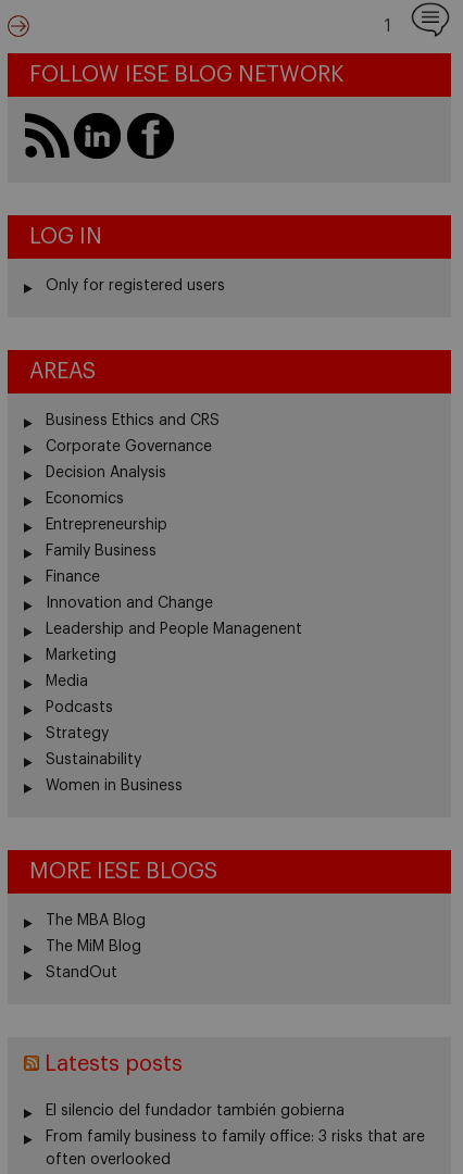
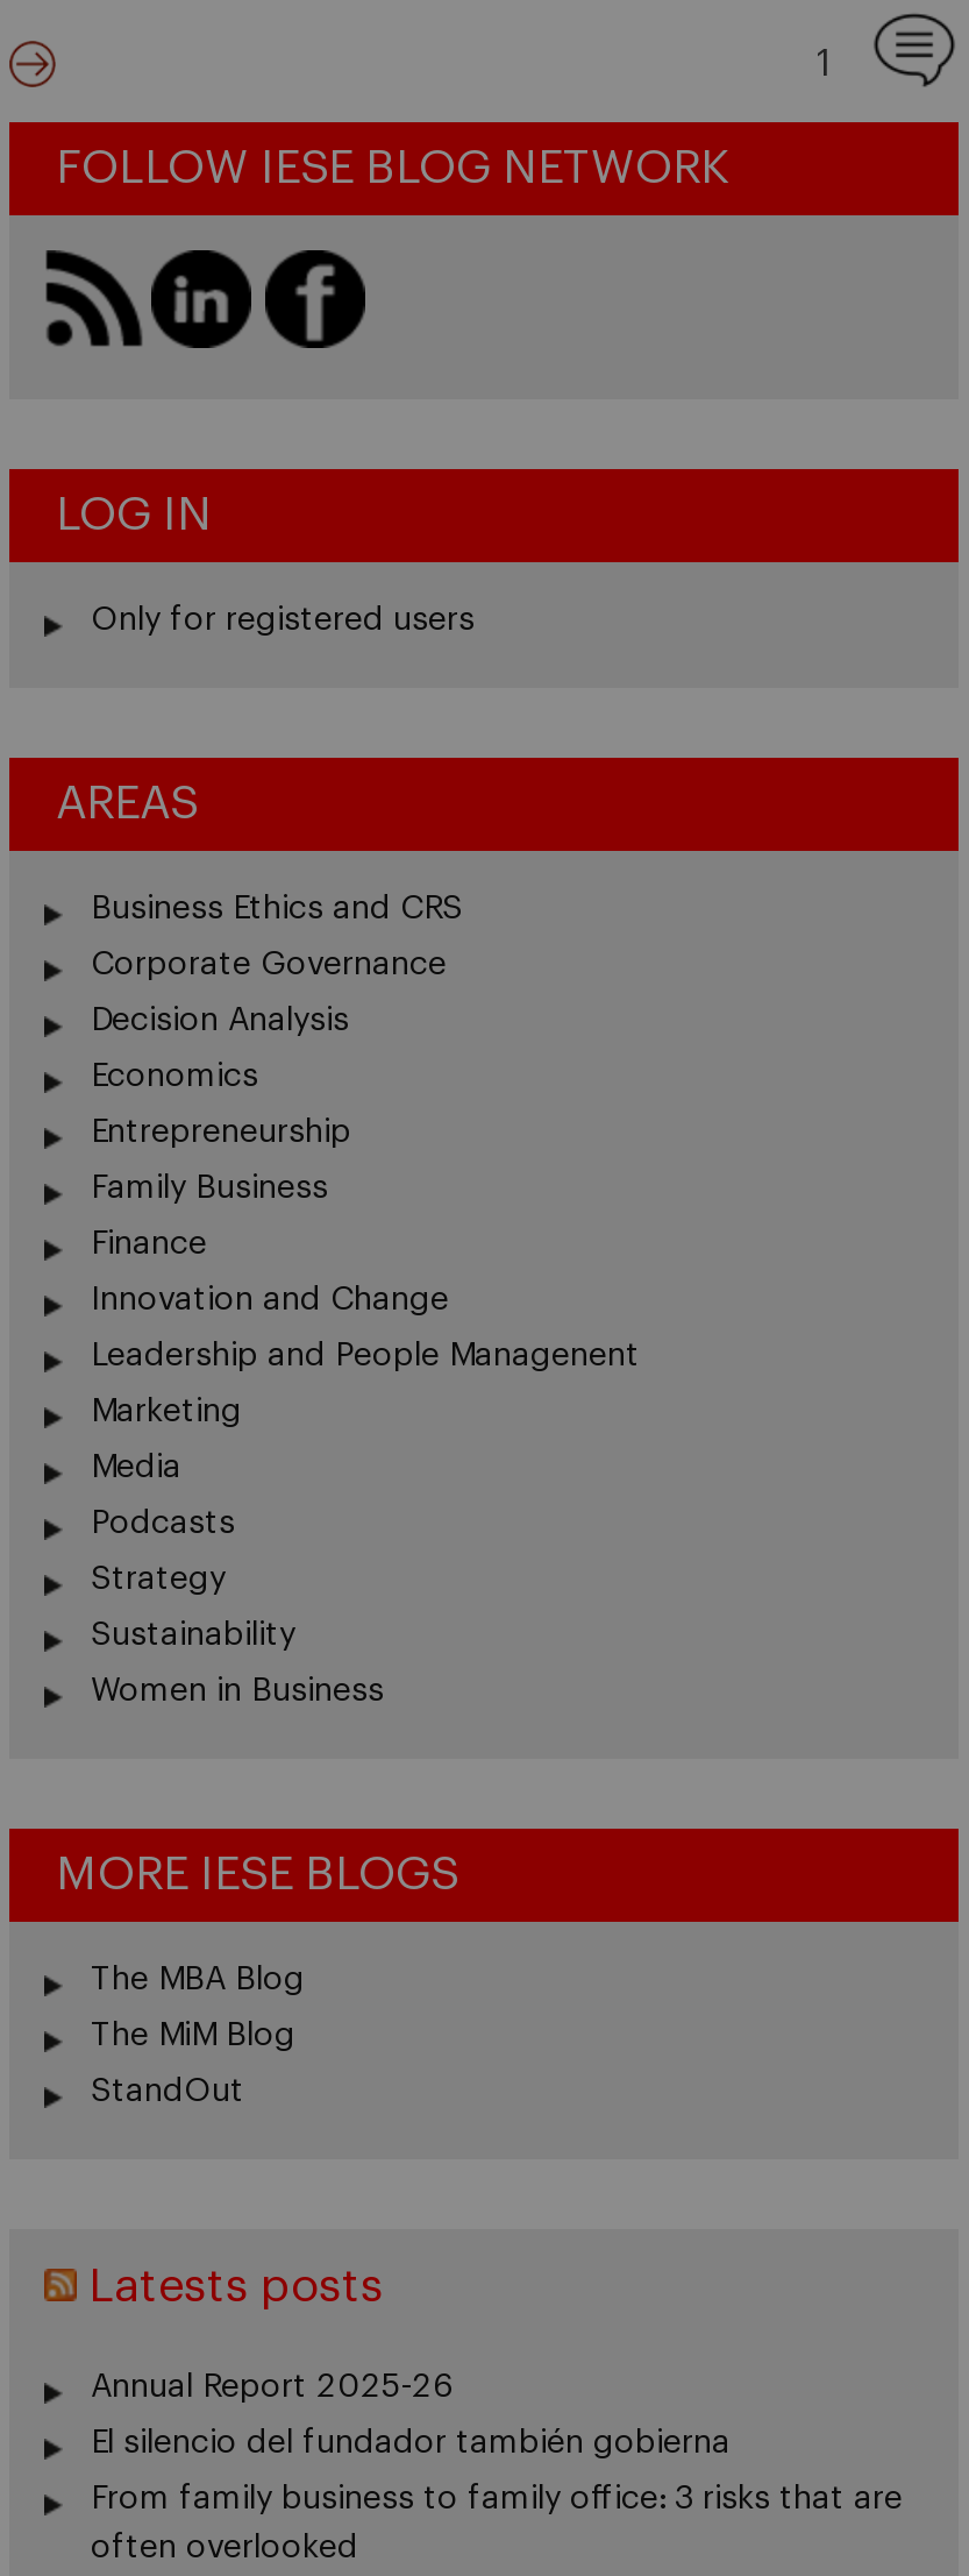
+ Annual Report 2025-26
